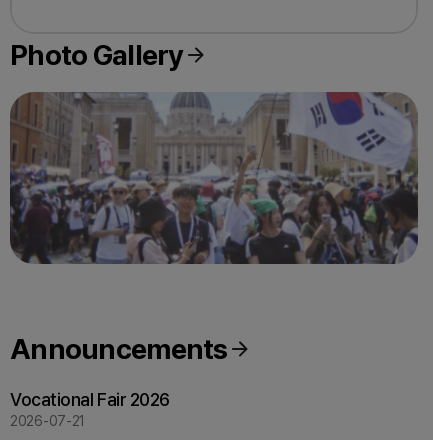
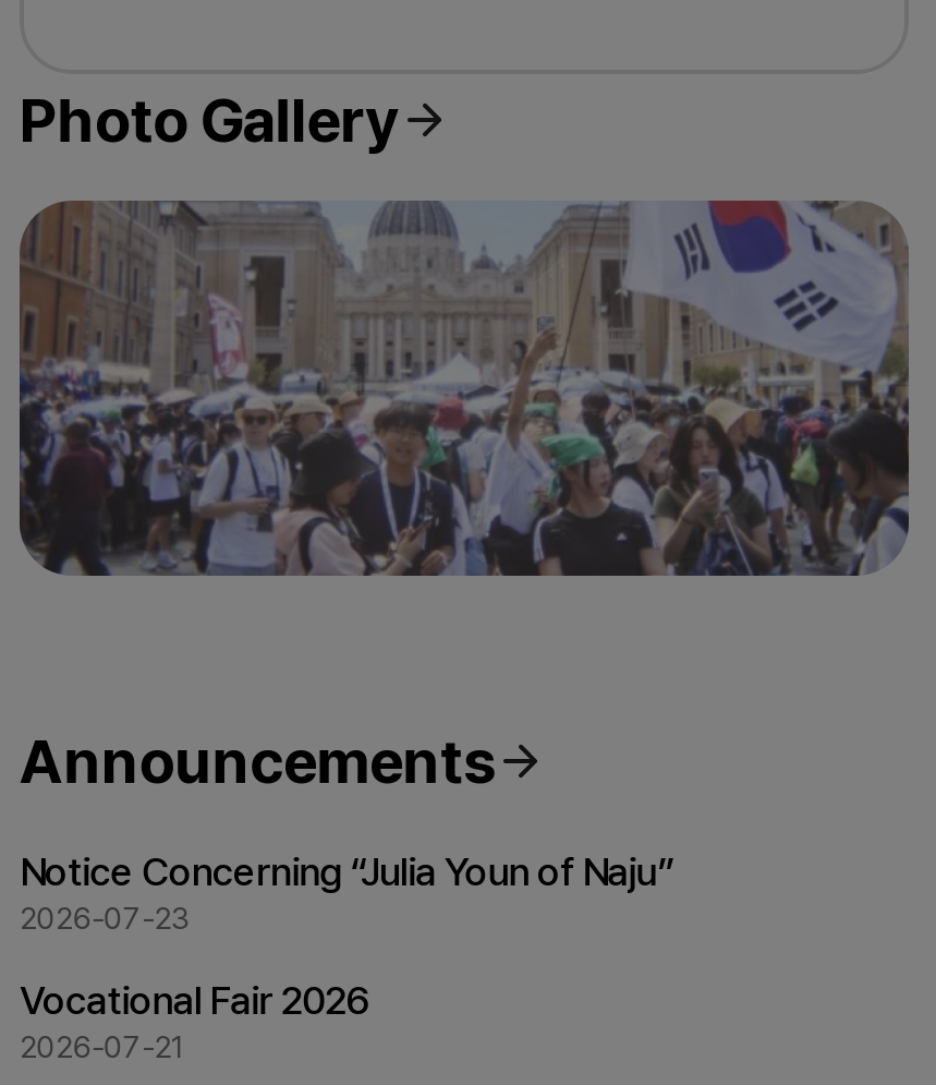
+ Notice Concerning “Julia Youn of Naju”
+ 2026-07-23
